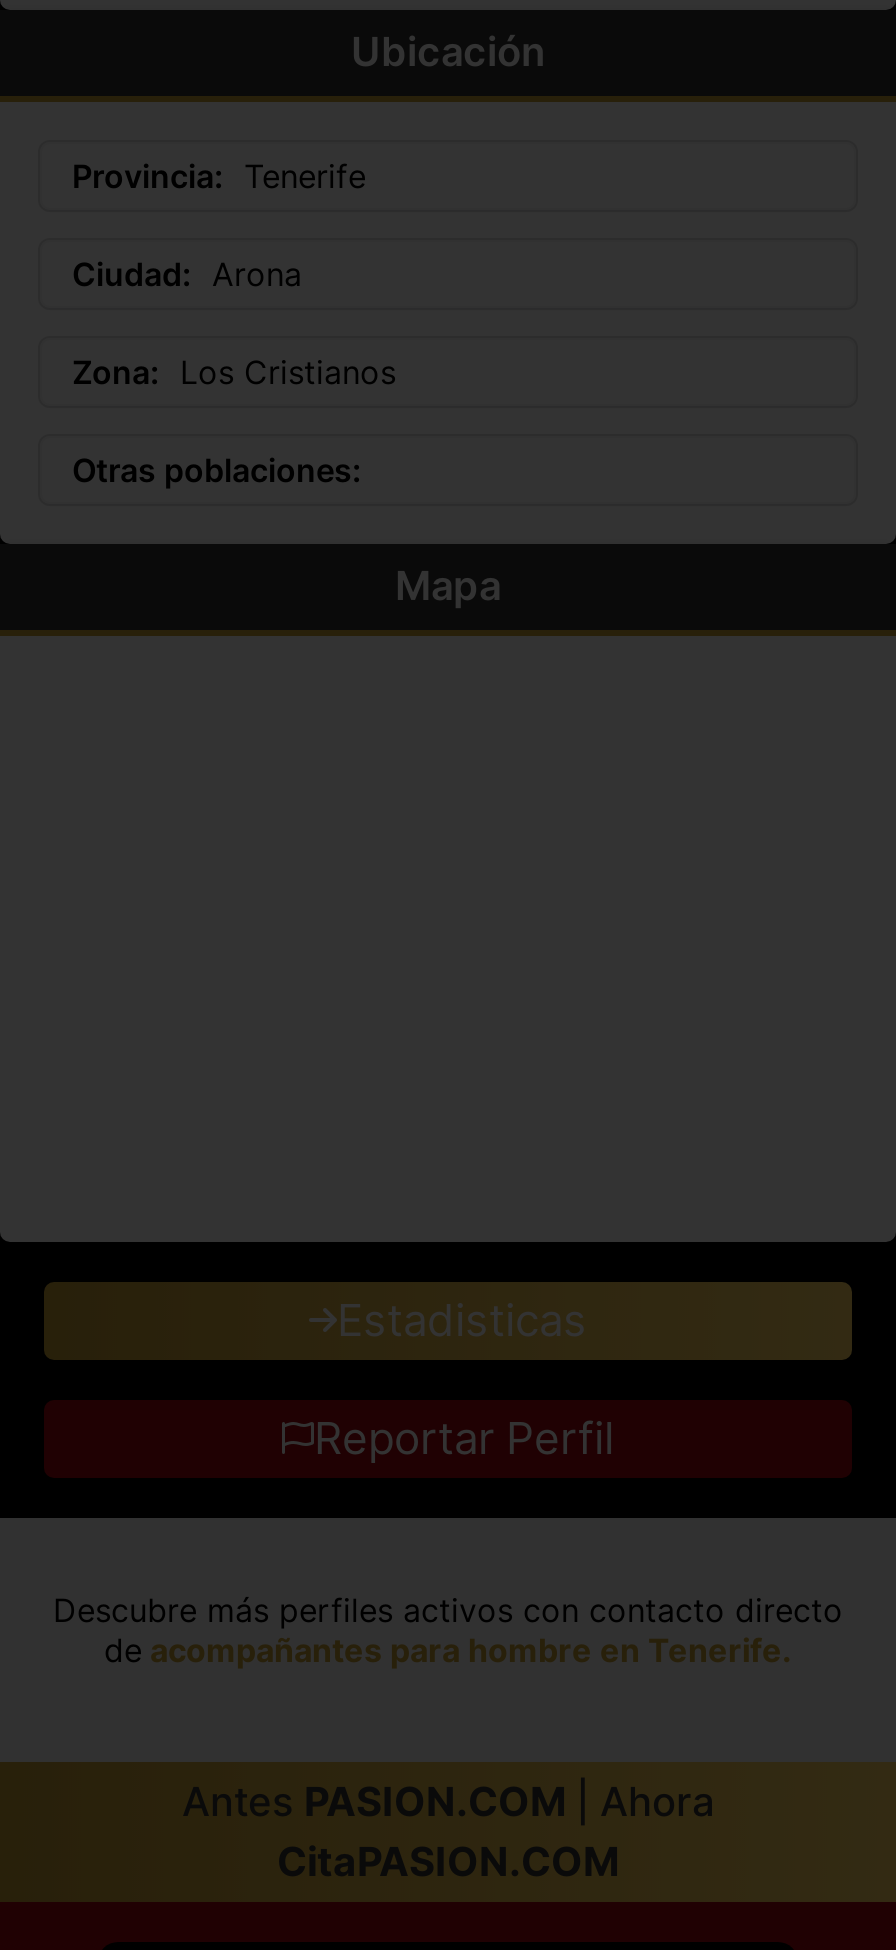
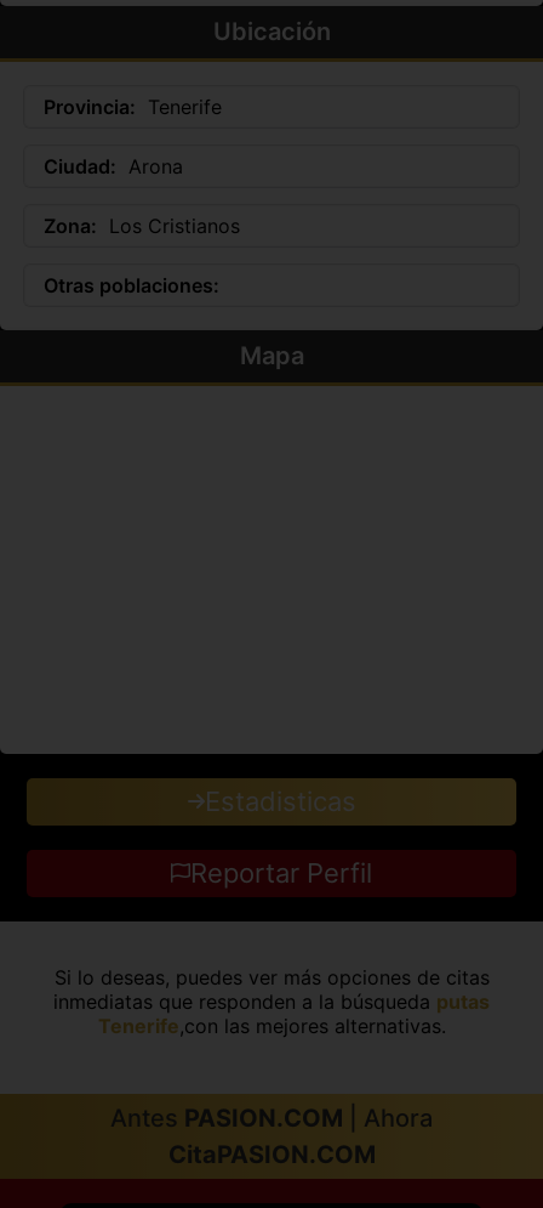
- Descubre más perfiles activos con contacto directo
- de acompañantes para hombre en Tenerife.
+ Si lo deseas, puedes ver más opciones de citas
+ inmediatas que responden a la búsqueda putas
+ Tenerife,con las mejores alternativas.
